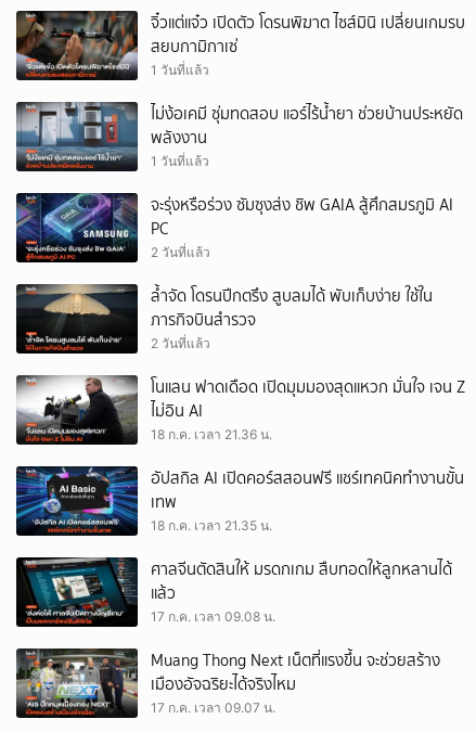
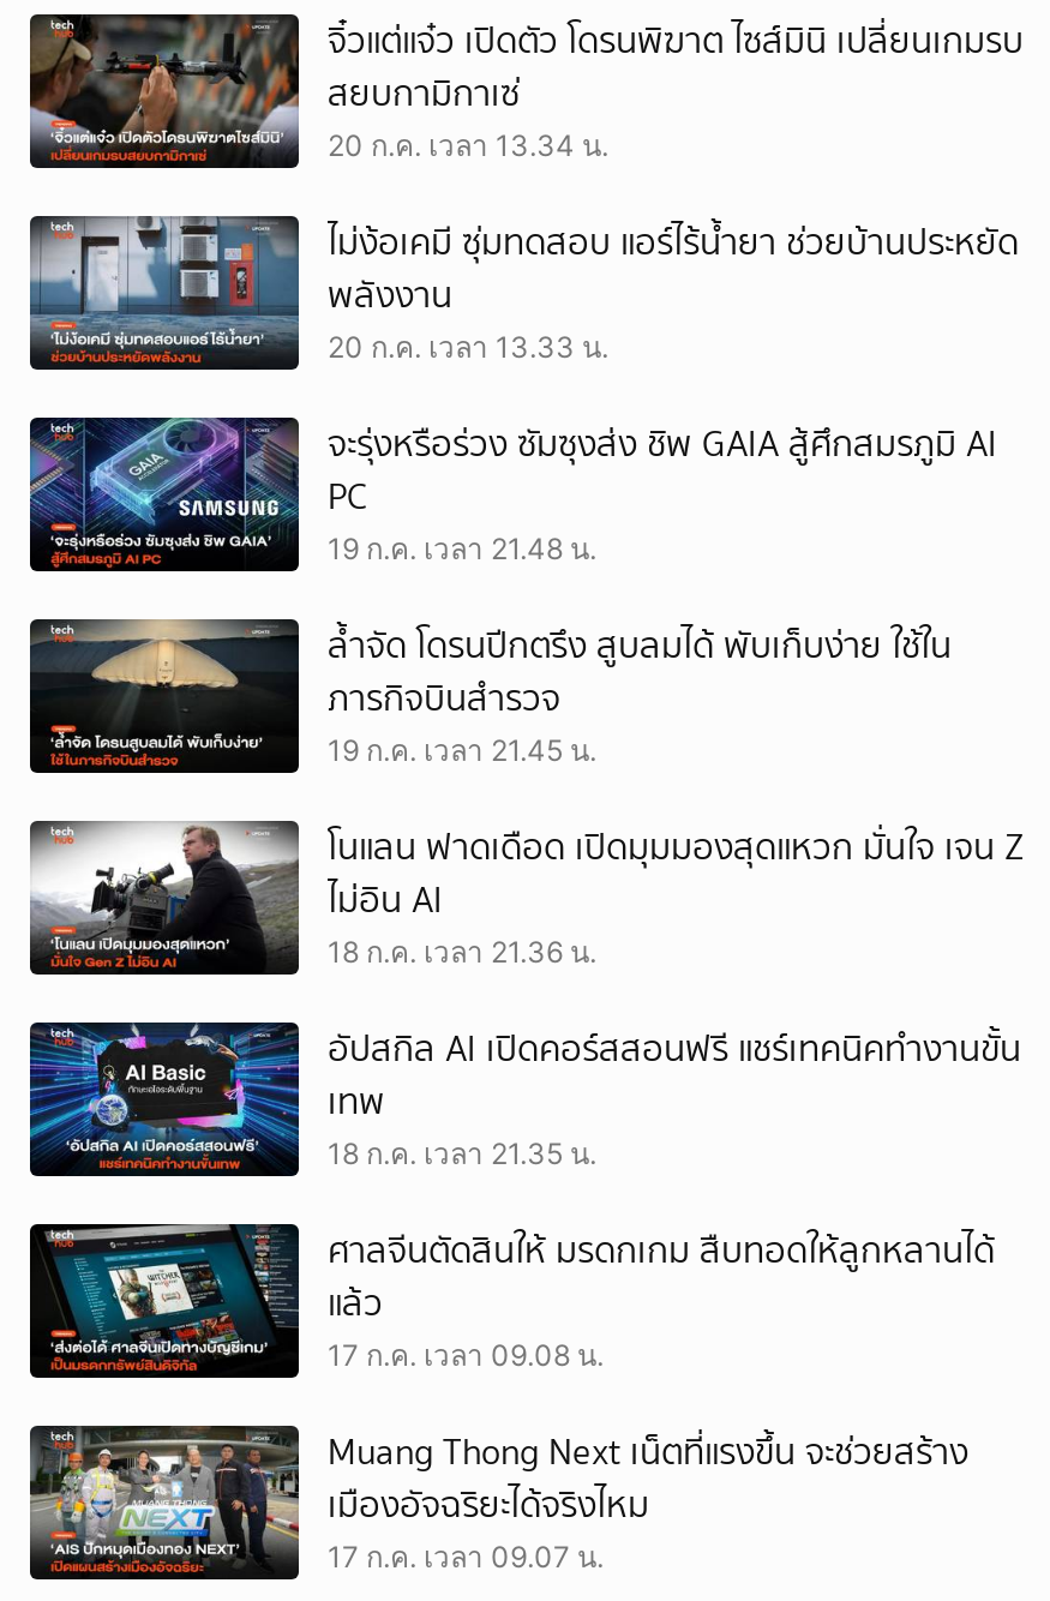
- 1 วันที่แล้ว
+ 20 ก.ค. เวลา 13.34 น.

- 1 วันที่แล้ว
+ 20 ก.ค. เวลา 13.33 น.

- 2 วันที่แล้ว
+ 19 ก.ค. เวลา 21.48 น.

- 2 วันที่แล้ว
+ 19 ก.ค. เวลา 21.45 น.
